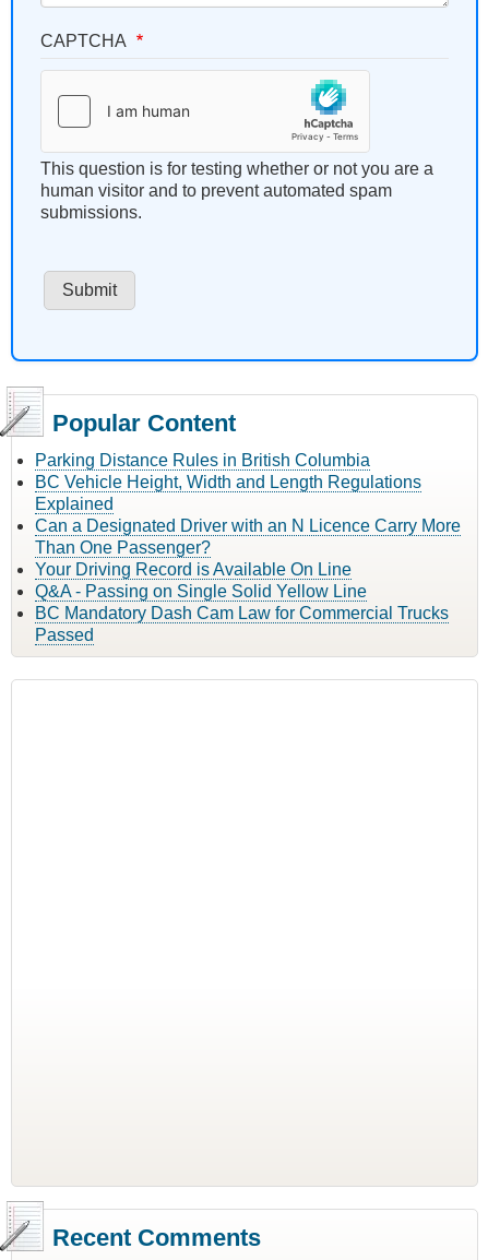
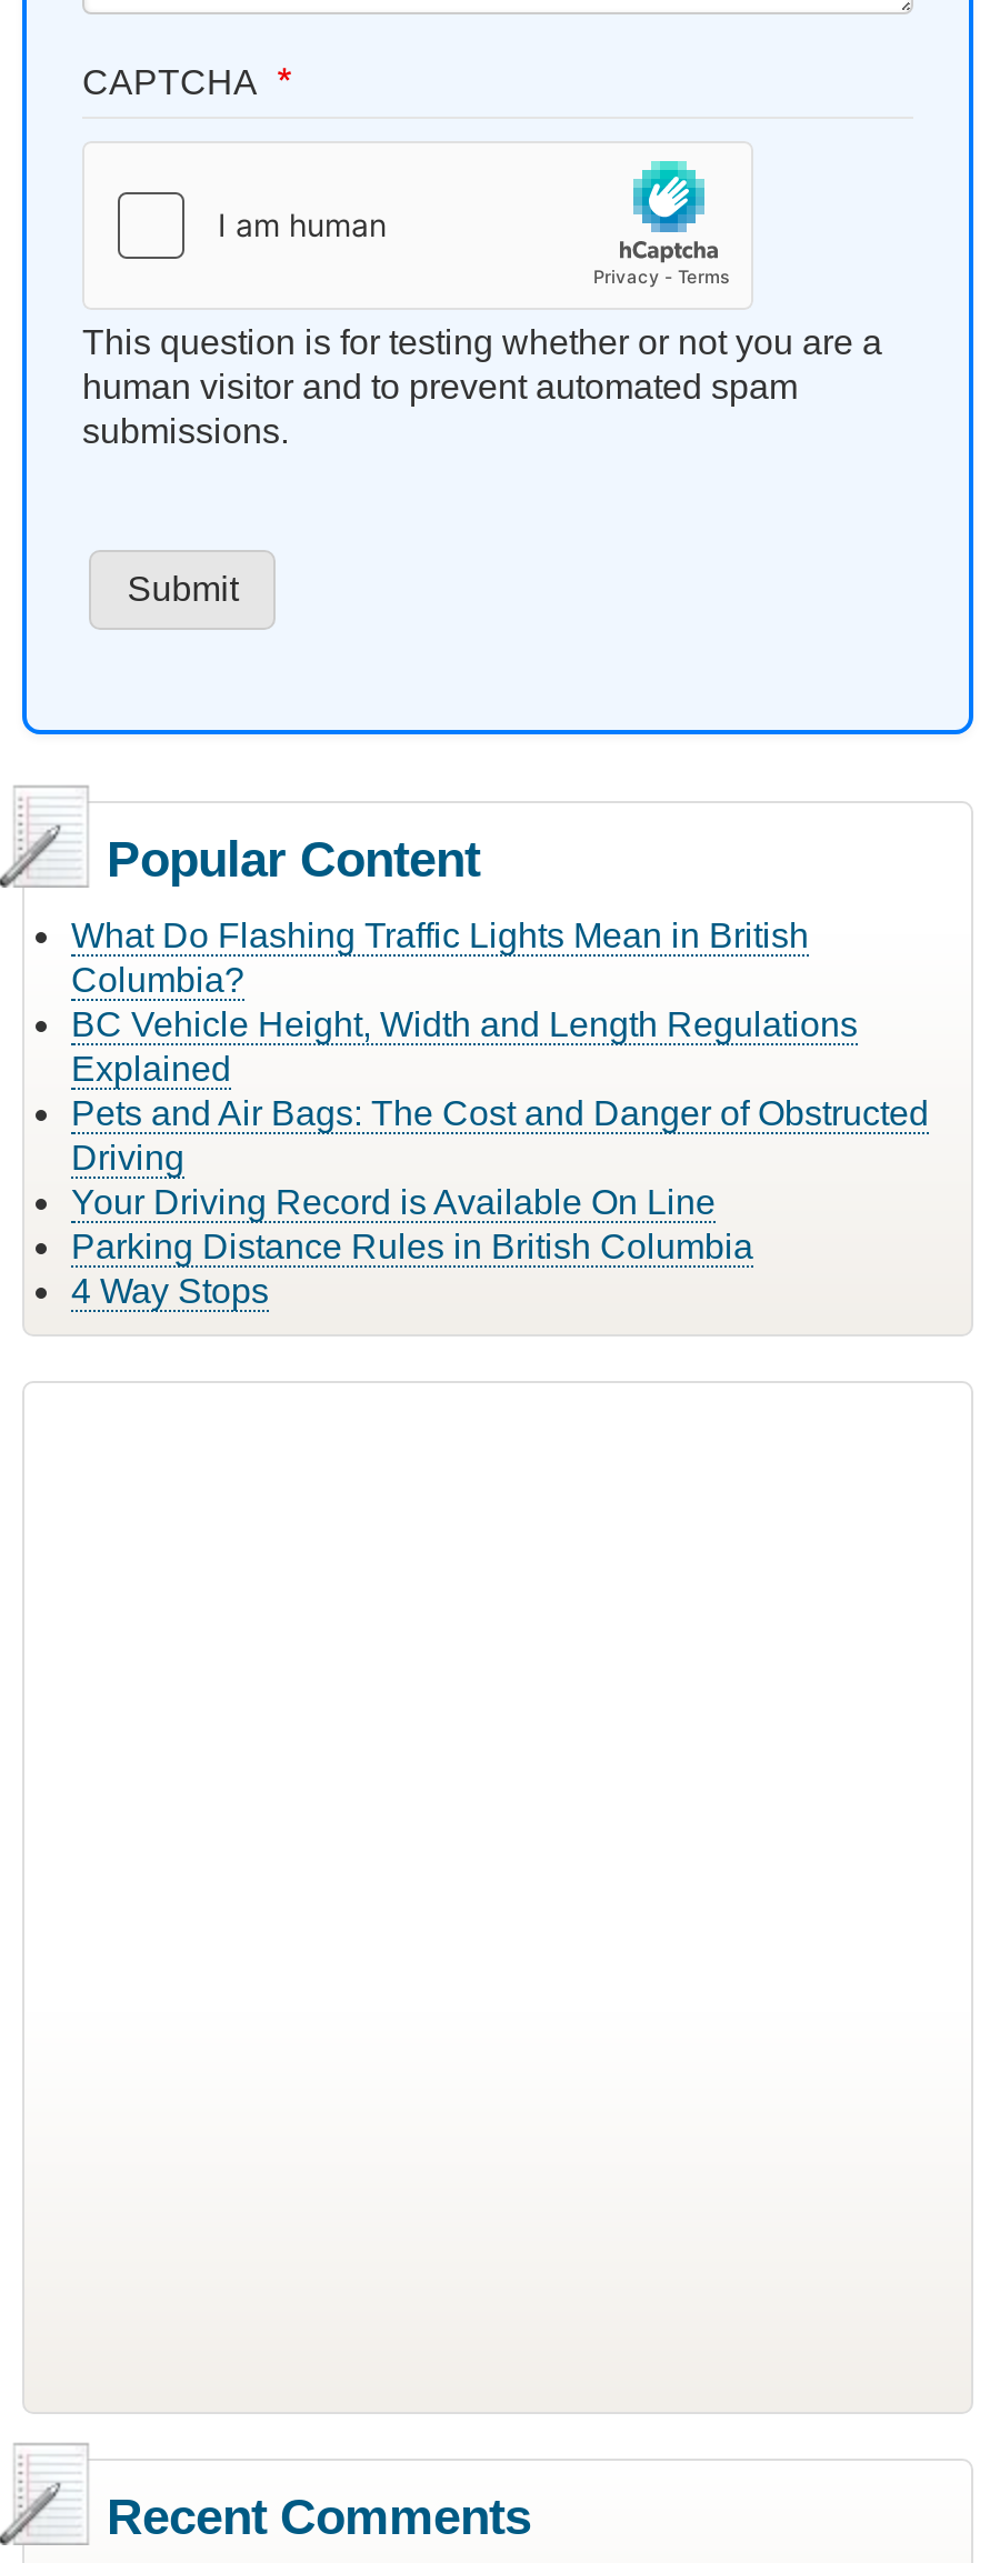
+ What Do Flashing Traffic Lights Mean in British
+ Columbia?

moved down: Parking Distance Rules in British Columbia

moved down: BC Vehicle Height, Width and Length Regulations | Explained

- Can a Designated Driver with an N Licence Carry More
- Than One Passenger?
+ Pets and Air Bags: The Cost and Danger of Obstructed
+ Driving

moved down: Your Driving Record is Available On Line

- Q&A - Passing on Single Solid Yellow Line
- BC Mandatory Dash Cam Law for Commercial Trucks
- Passed
+ 4 Way Stops
